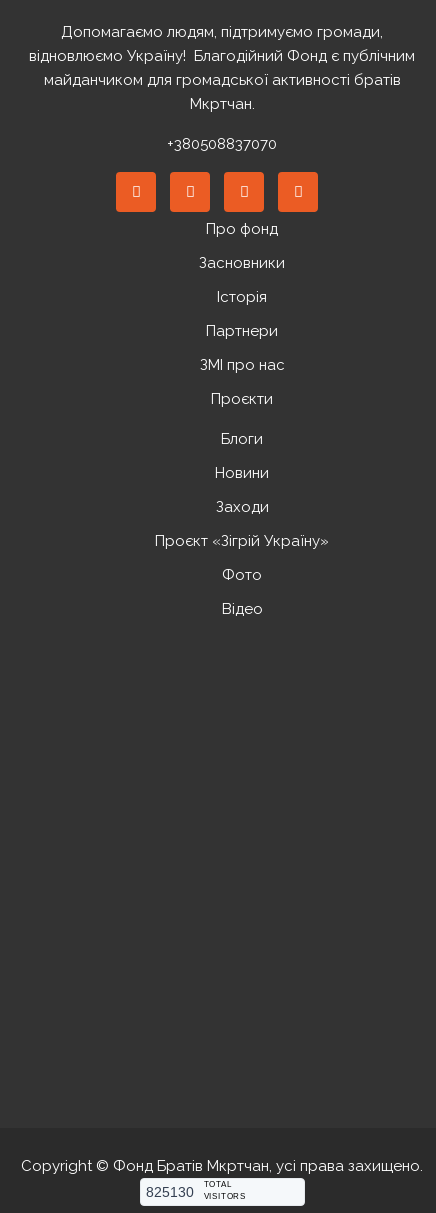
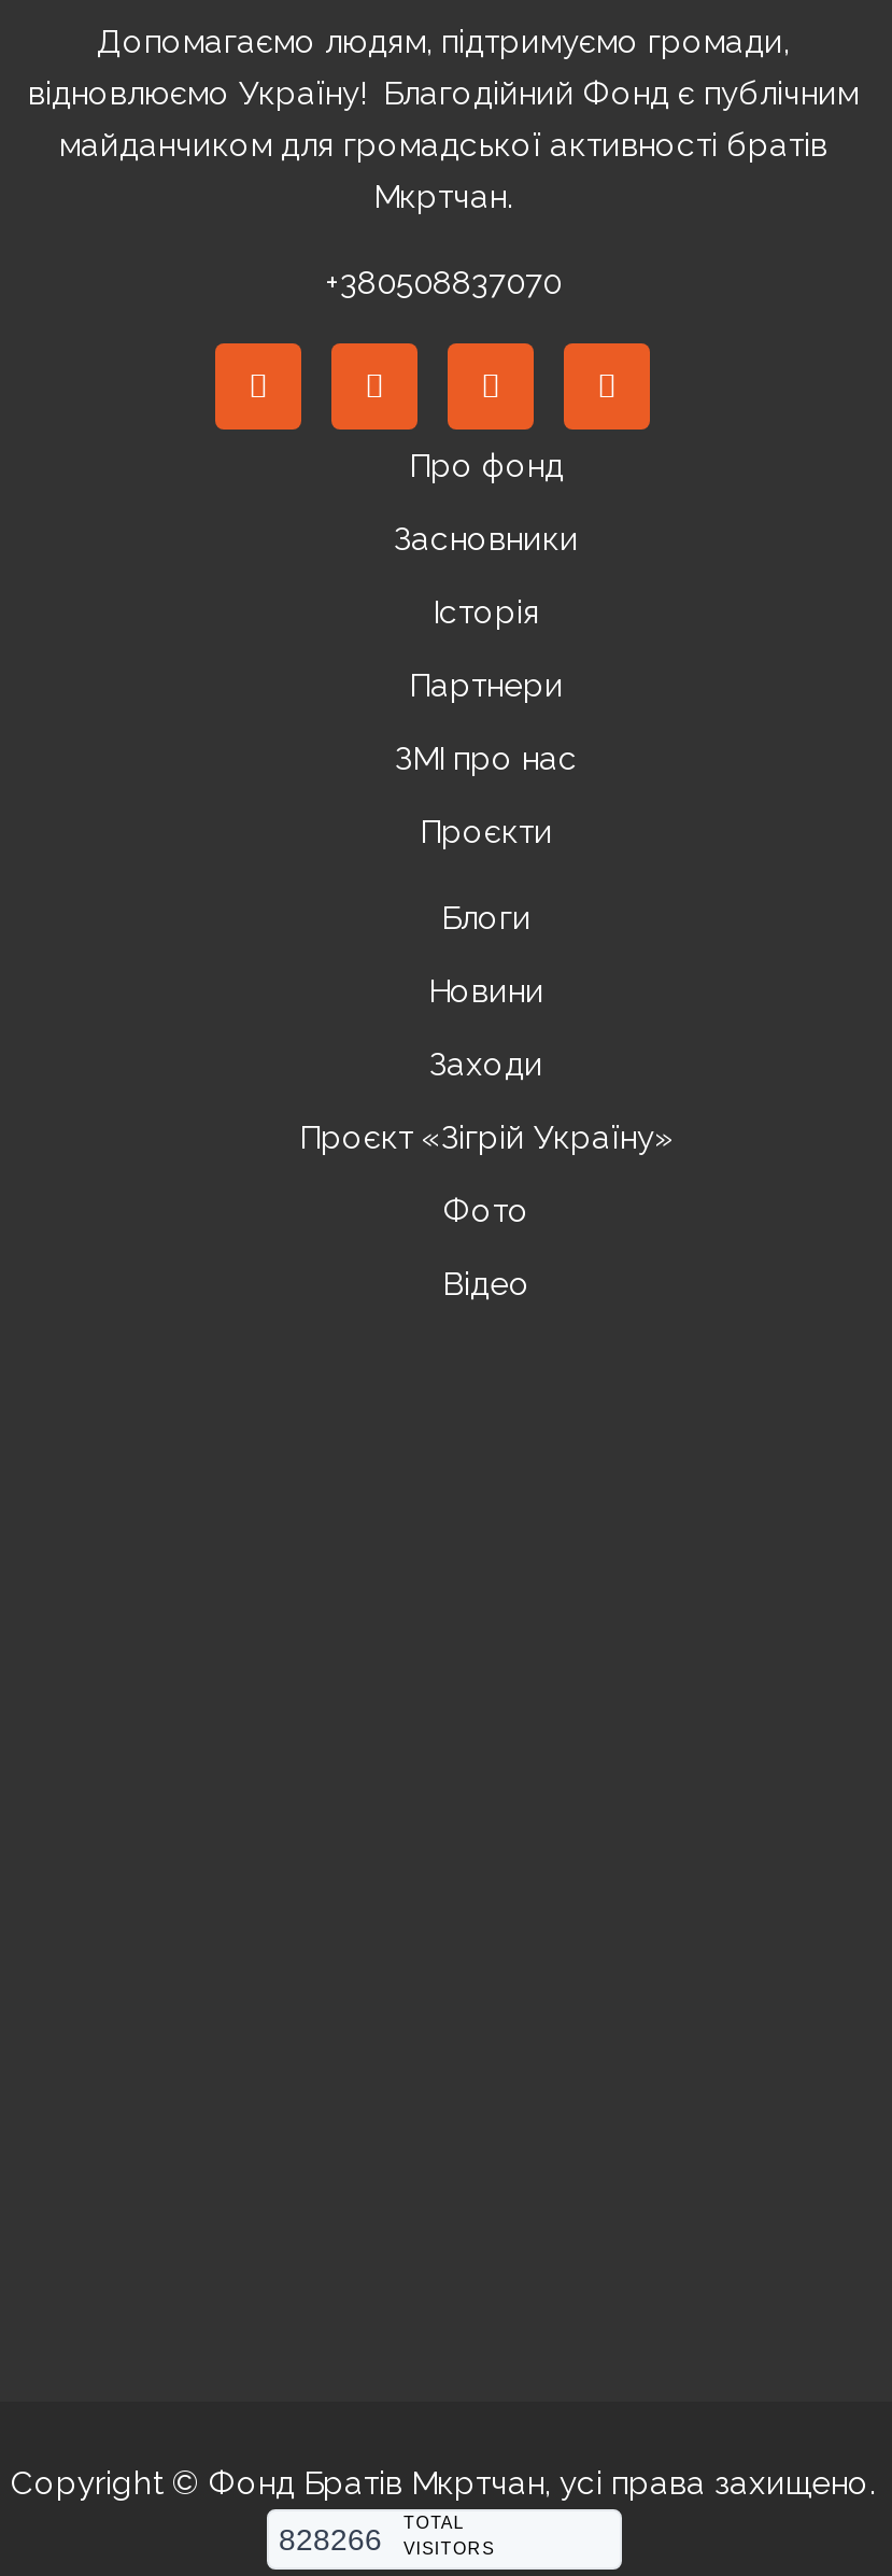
- 825130
+ 828266
